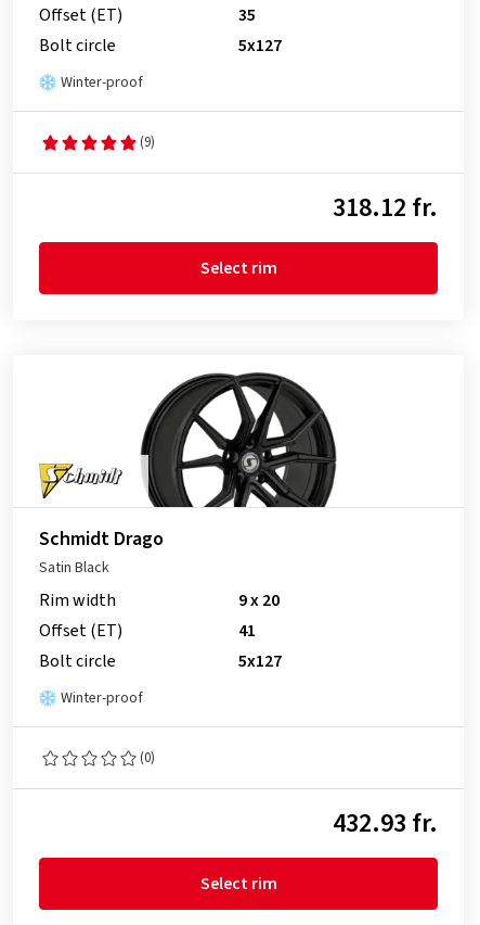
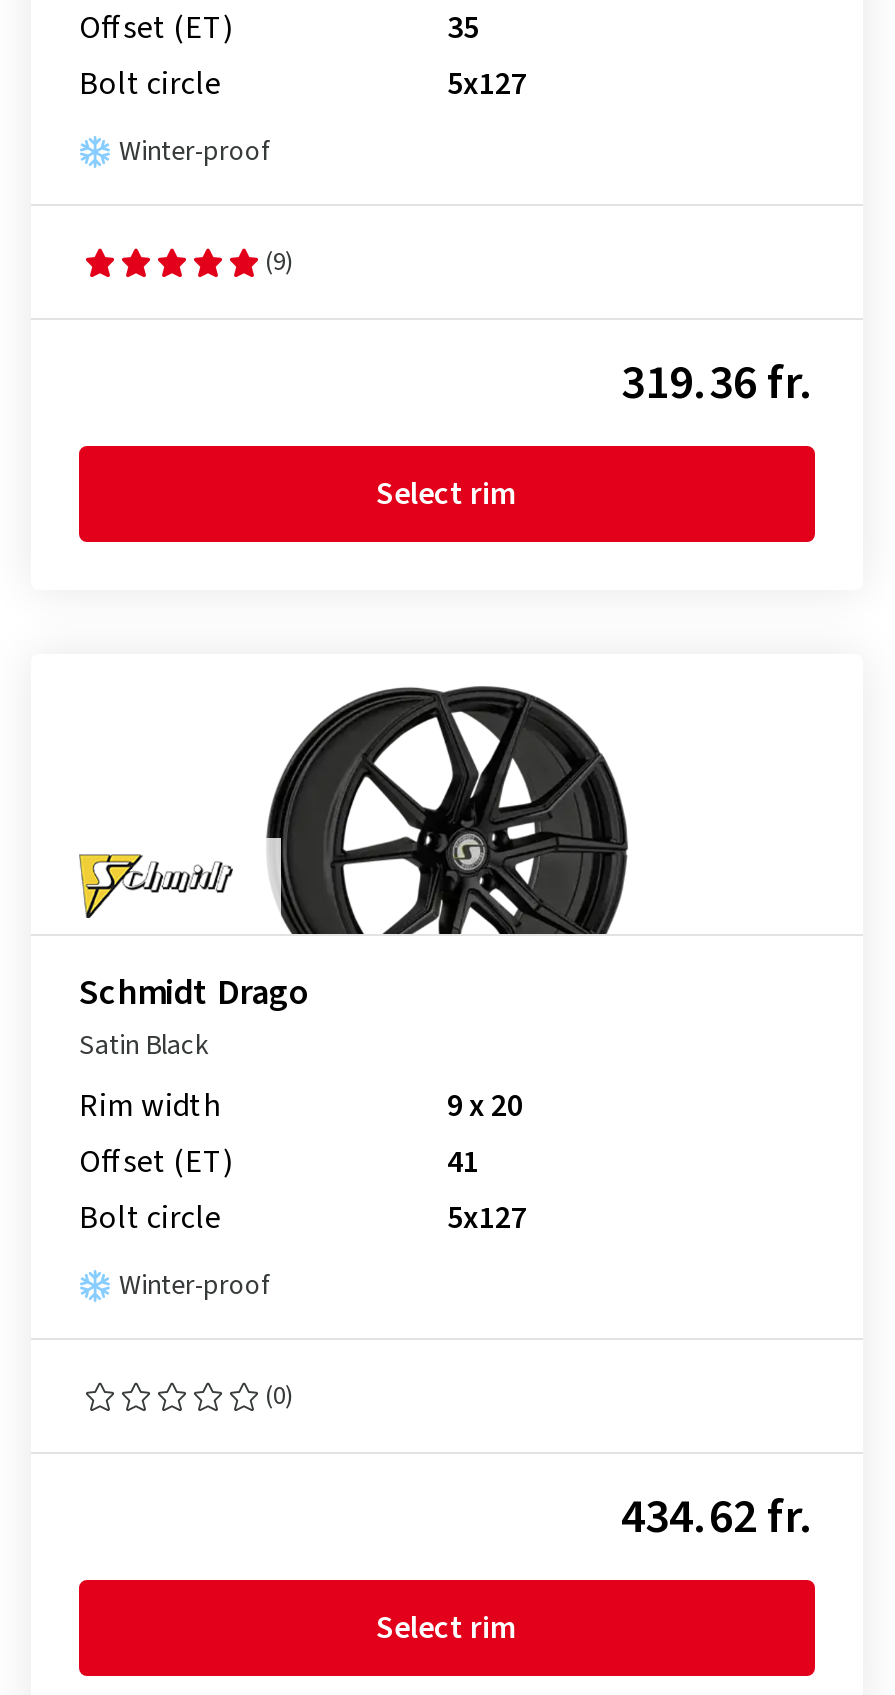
- 318.12 fr.
+ 319.36 fr.

- 432.93 fr.
+ 434.62 fr.
